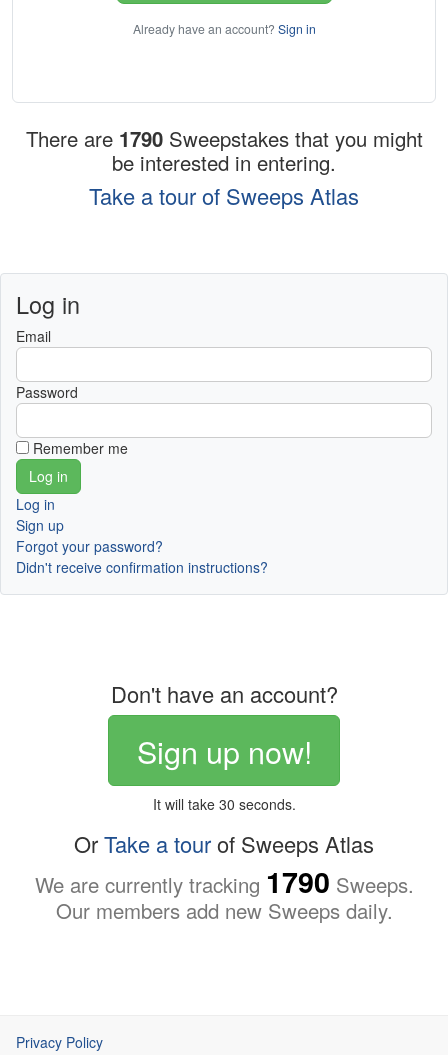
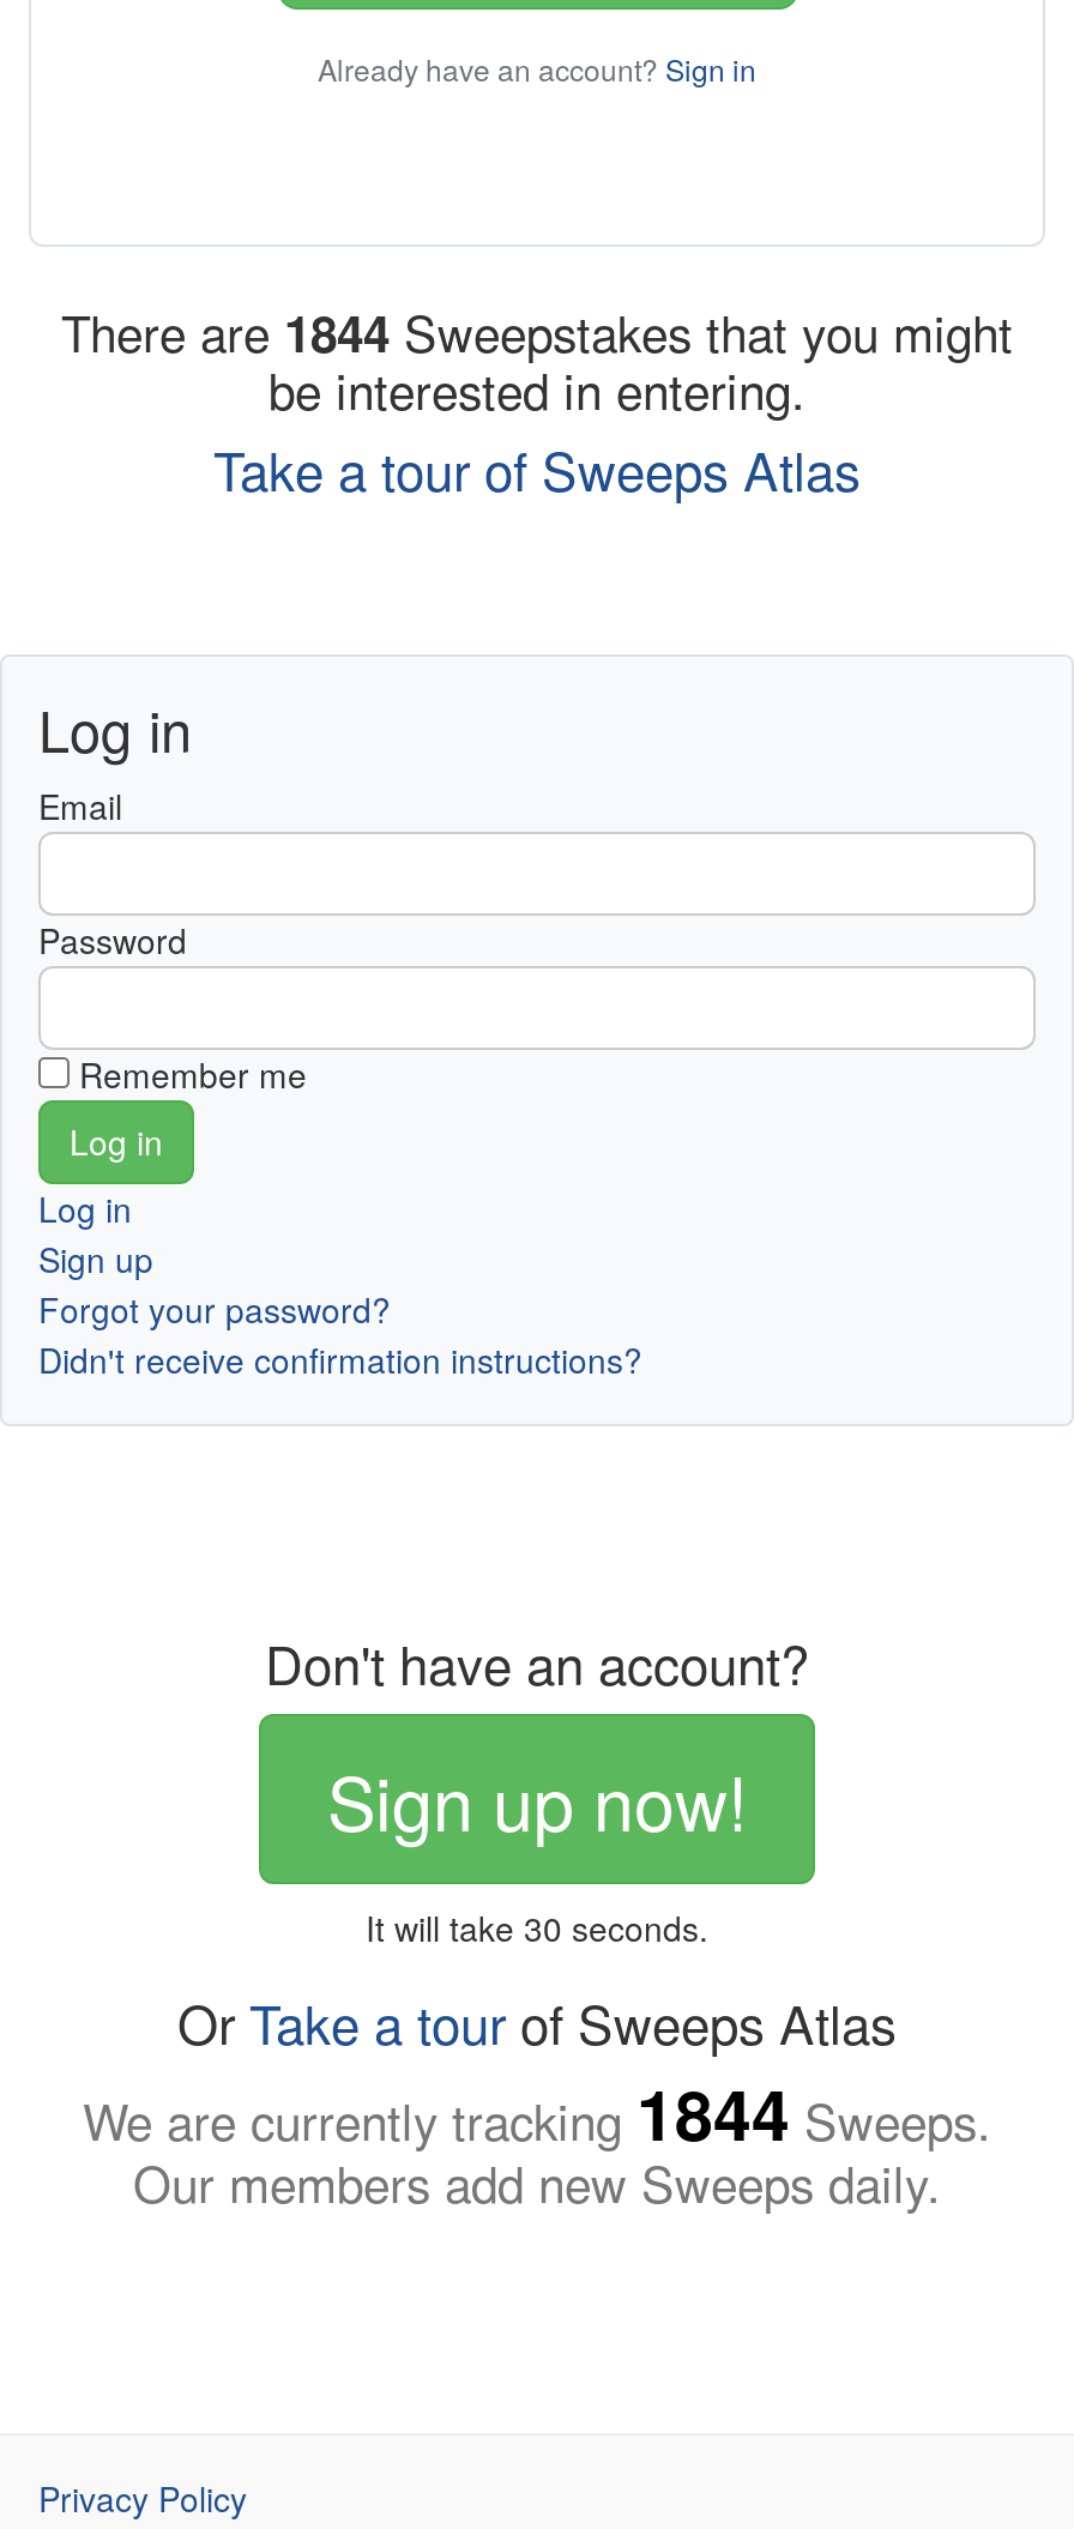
- There are 1790 Sweepstakes that you might
+ There are 1844 Sweepstakes that you might

- We are currently tracking 1790 Sweeps.
+ We are currently tracking 1844 Sweeps.
